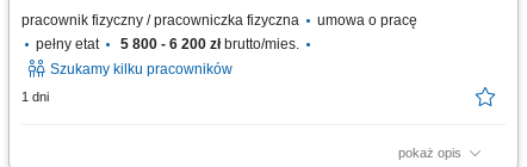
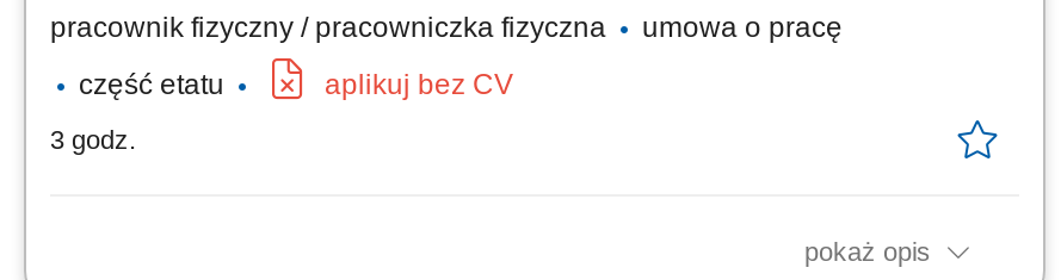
- pełny etat
- 5 800 - 6 200 zł brutto/mies.
- Szukamy kilku pracowników
- 1 dni
+ część etatu
+ aplikuj bez CV
+ 3 godz.
